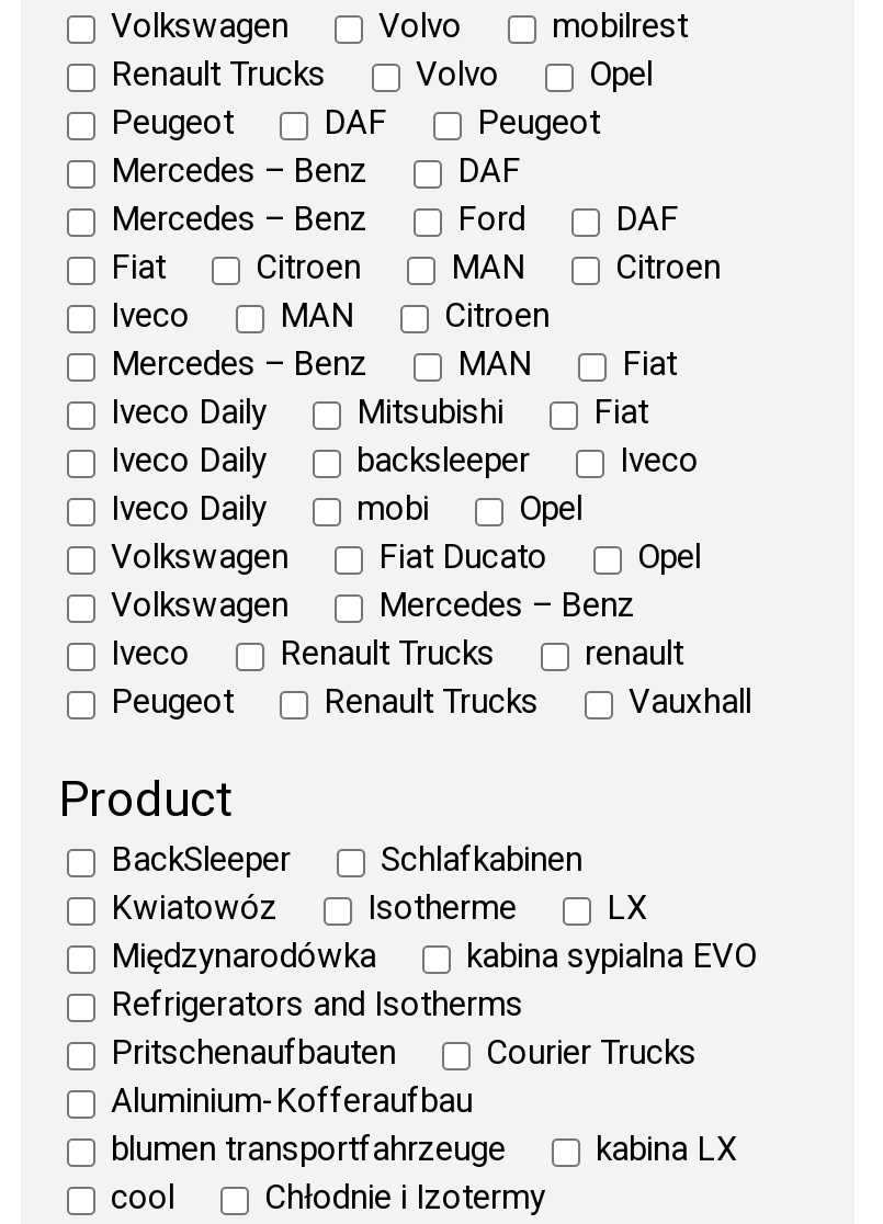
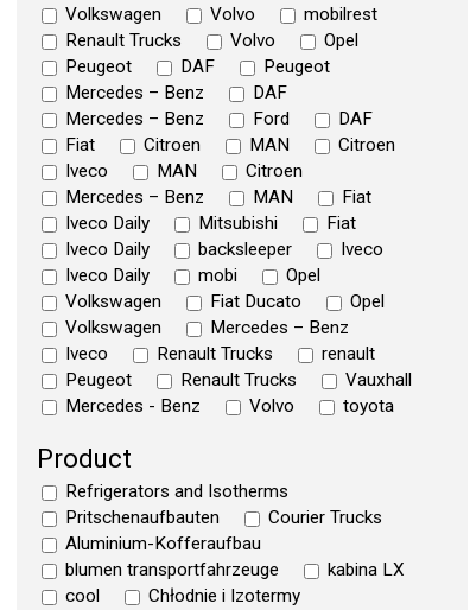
+ Mercedes - Benz
+ Volvo
+ toyota

moved down: Product

- BackSleeper
- Schlafkabinen
- Kwiatowóz
- Isotherme
- LX
- Międzynarodówka
- kabina sypialna EVO
